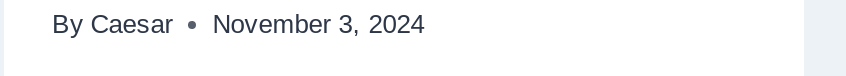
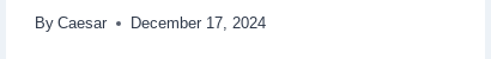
- By Caesar November 3, 2024
+ By Caesar December 17, 2024
